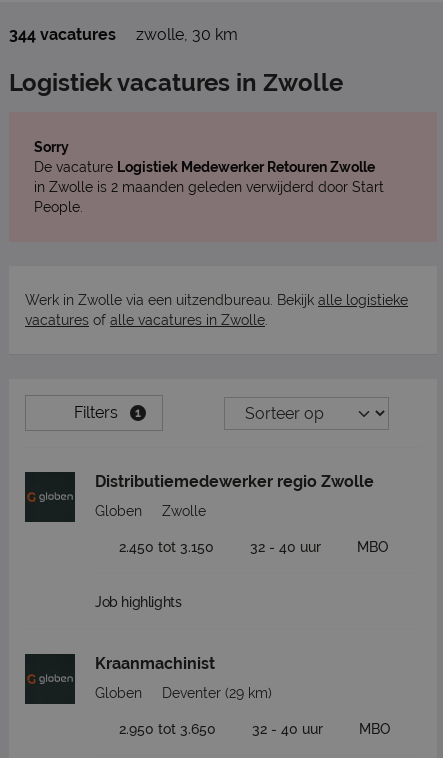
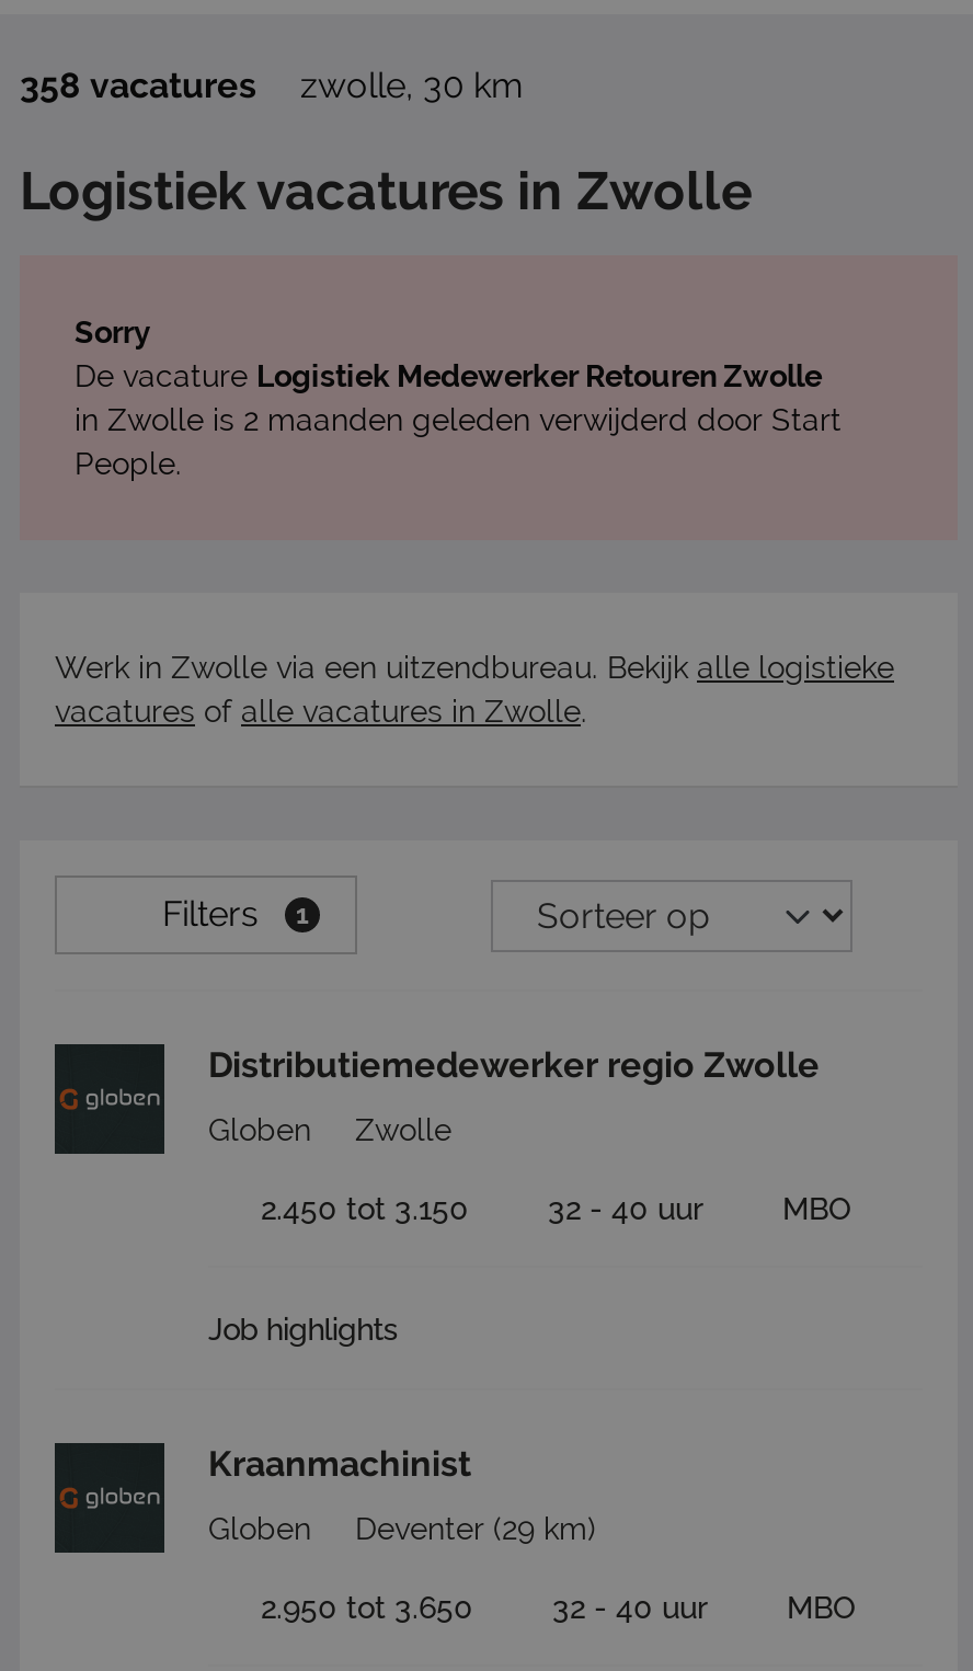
- 344 vacatures zwolle, 30 km
+ 358 vacatures zwolle, 30 km
